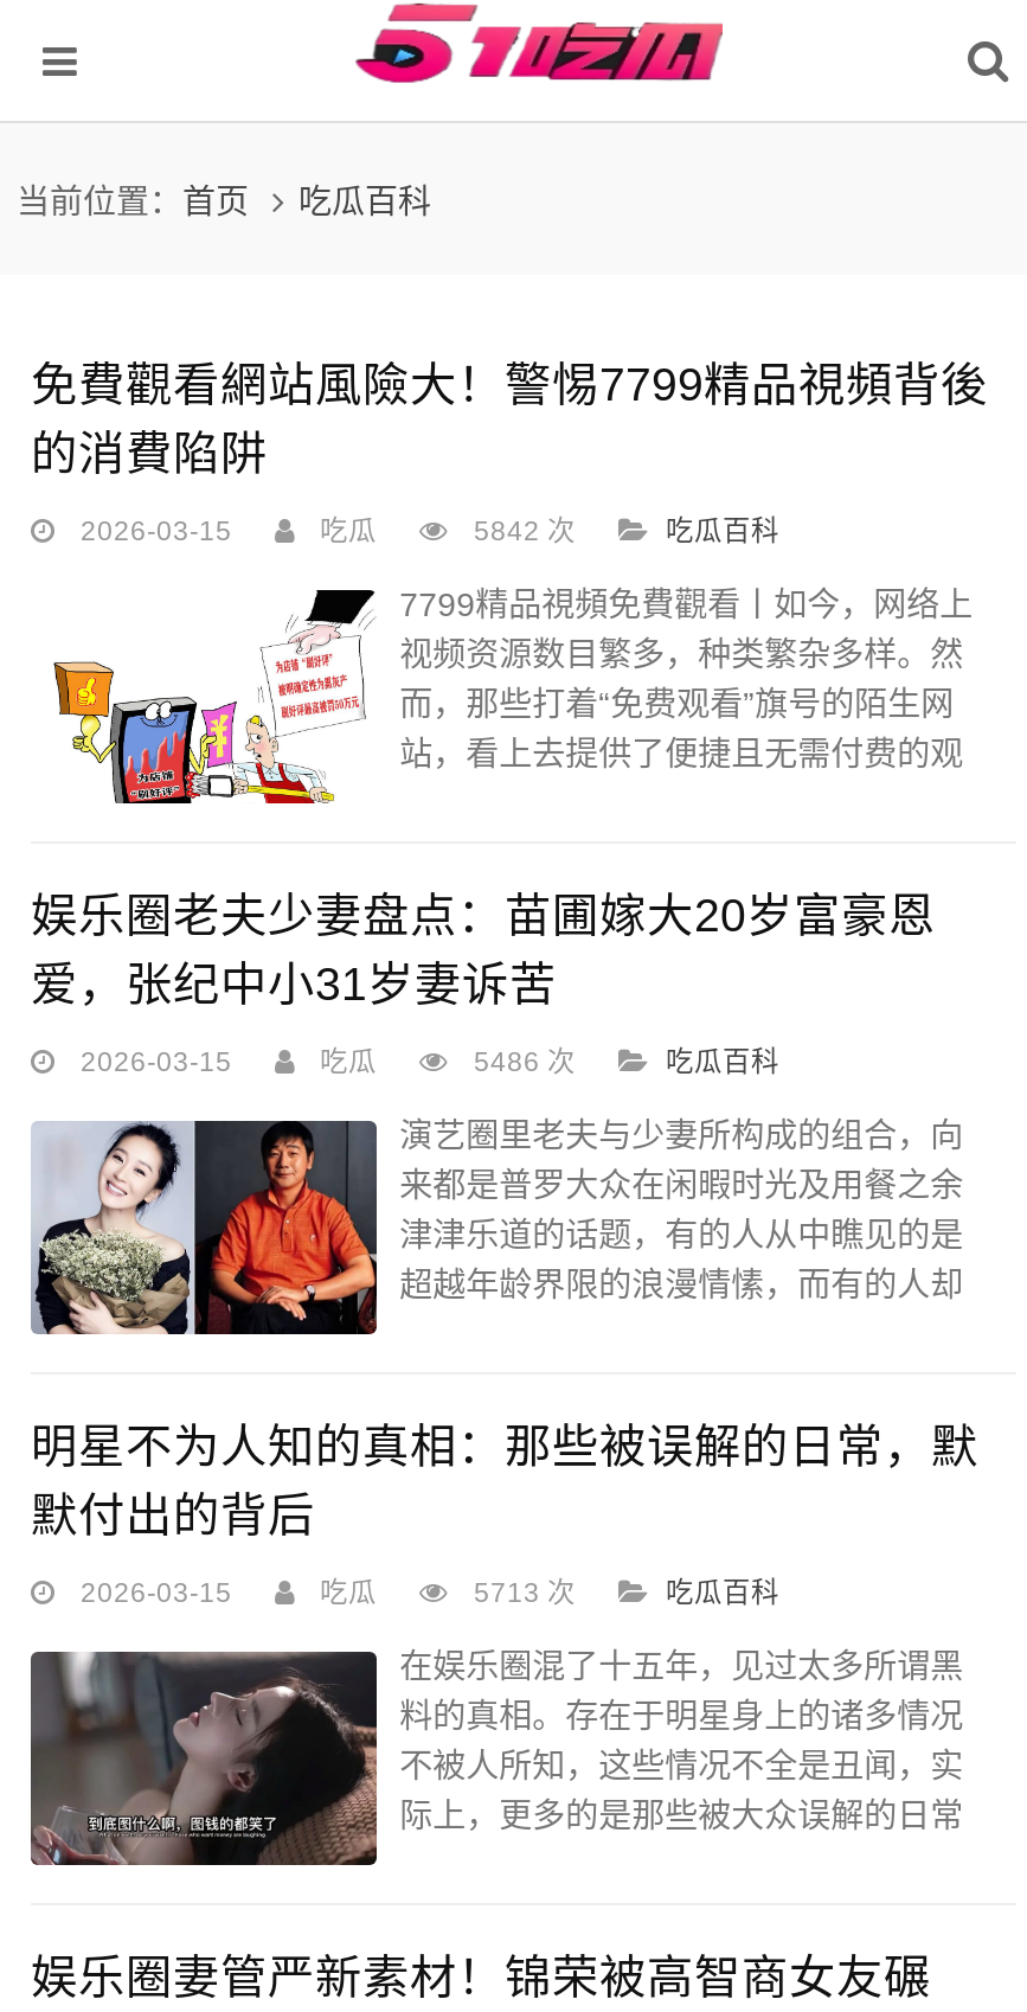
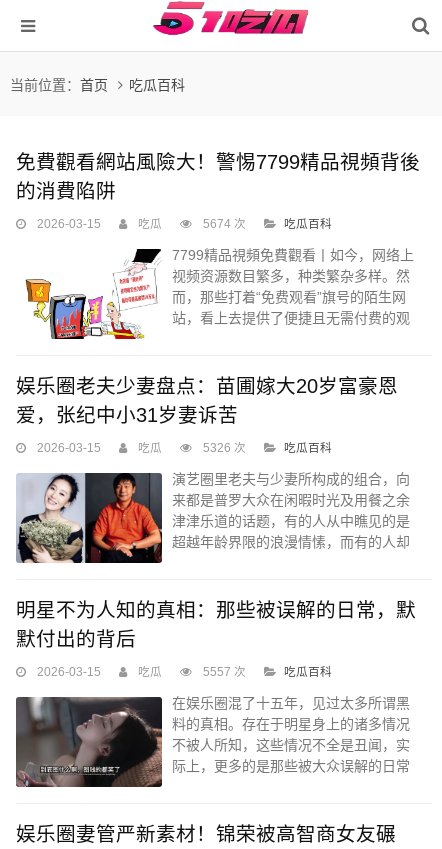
- 5842 次
+ 5674 次

- 5486 次
+ 5326 次

- 5713 次
+ 5557 次
